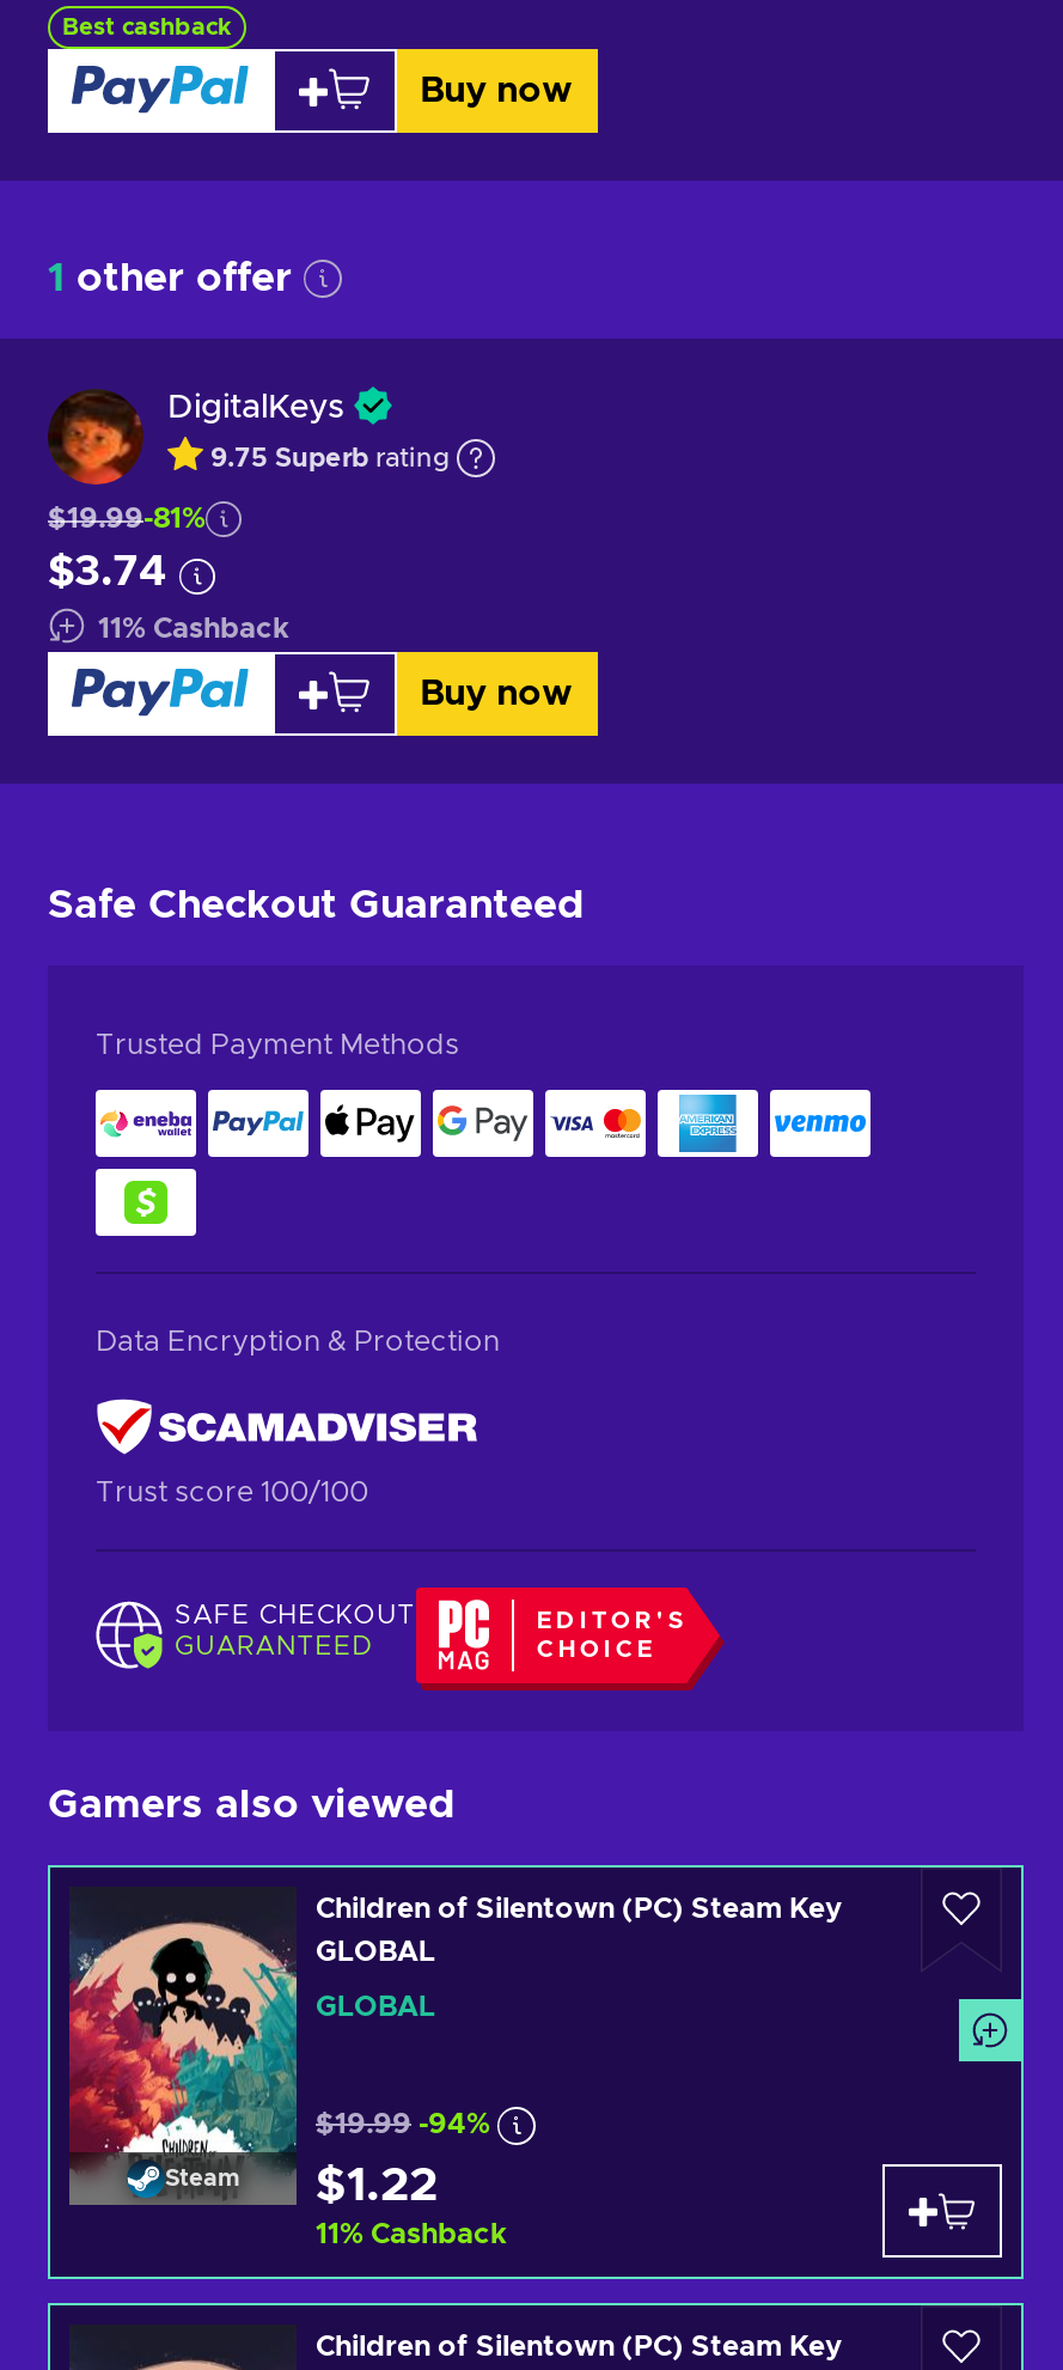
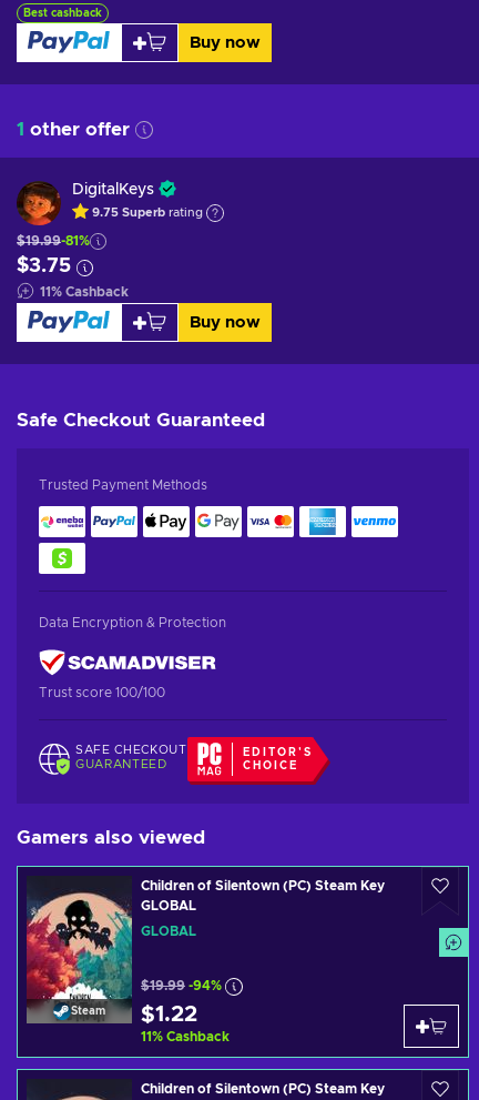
- $3.74
+ $3.75
